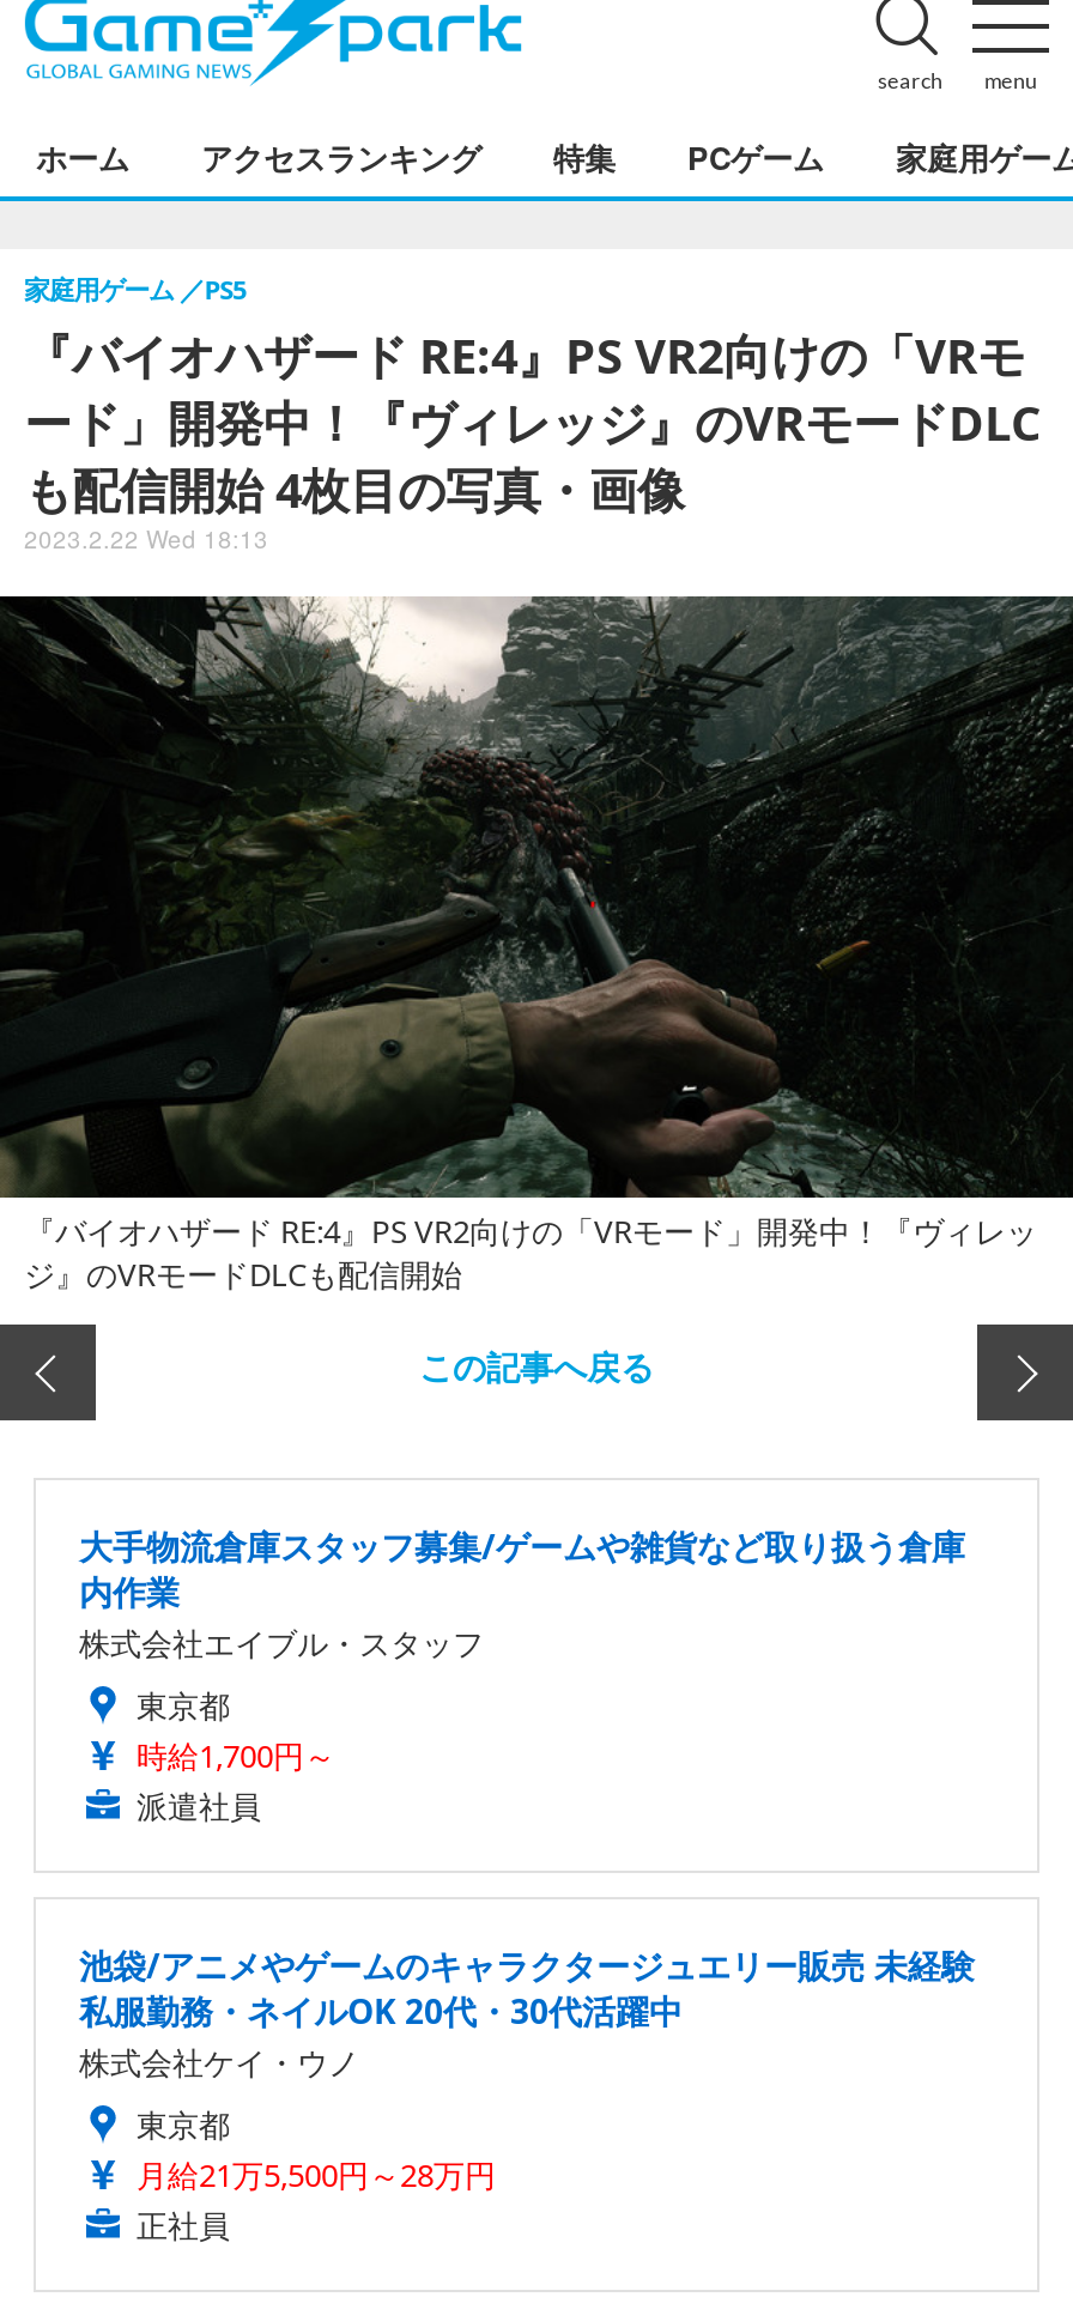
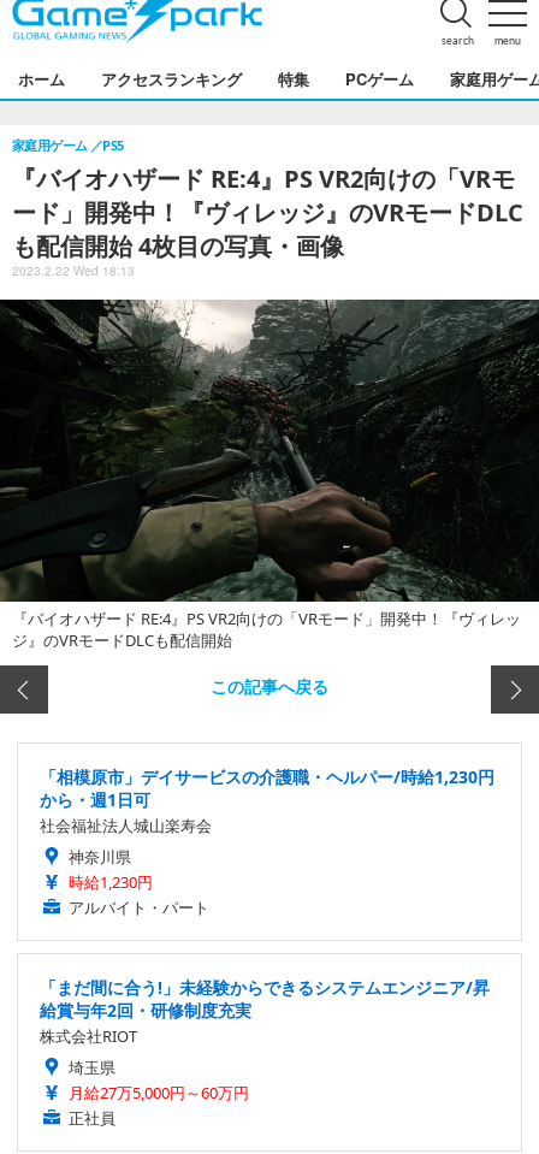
- 大手物流倉庫スタッフ募集/ゲームや雑貨など取り扱う倉庫
- 内作業
- 株式会社エイブル・スタッフ
- 東京都
- 時給1,700円～
- 派遣社員
+ 「相模原市」デイサービスの介護職・ヘルパー/時給1,230円
+ から・週1日可
+ 社会福祉法人城山楽寿会
+ 神奈川県
+ 時給1,230円
+ アルバイト・パート

- 池袋/アニメやゲームのキャラクタージュエリー販売 未経験
- 私服勤務・ネイルOK 20代・30代活躍中
- 株式会社ケイ・ウノ
- 東京都
- 月給21万5,500円～28万円
+ 「まだ間に合う!」未経験からできるシステムエンジニア/昇
+ 給賞与年2回・研修制度充実
+ 株式会社RIOT
+ 埼玉県
+ 月給27万5,000円～60万円
